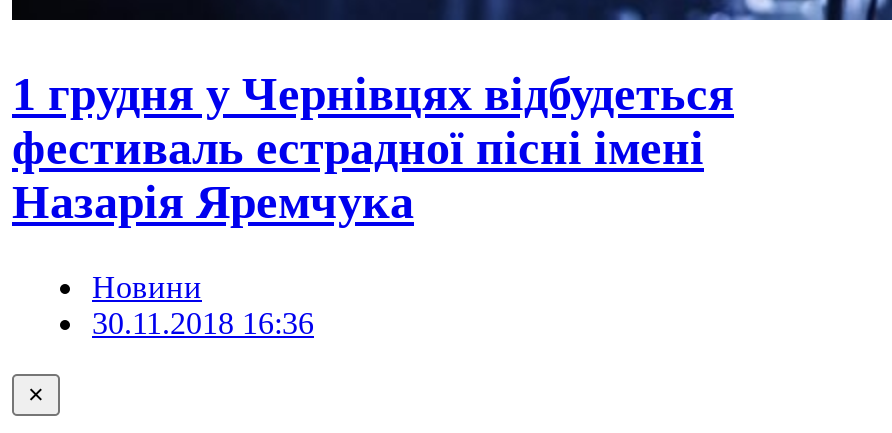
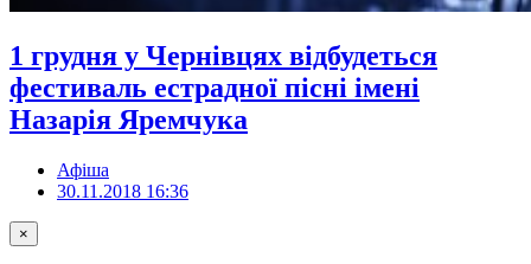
- Новини
+ Афіша
